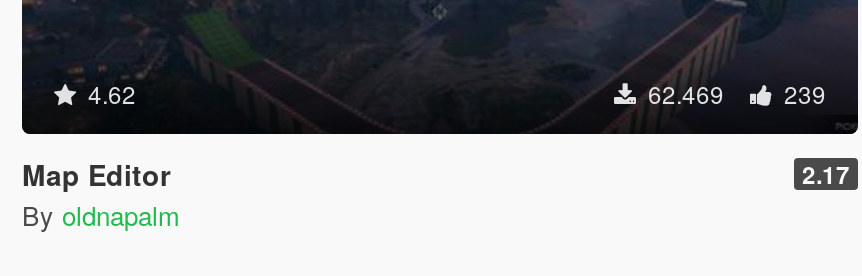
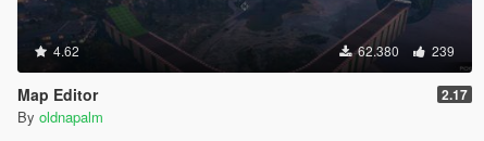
- 62.469 239
+ 62.380 239
